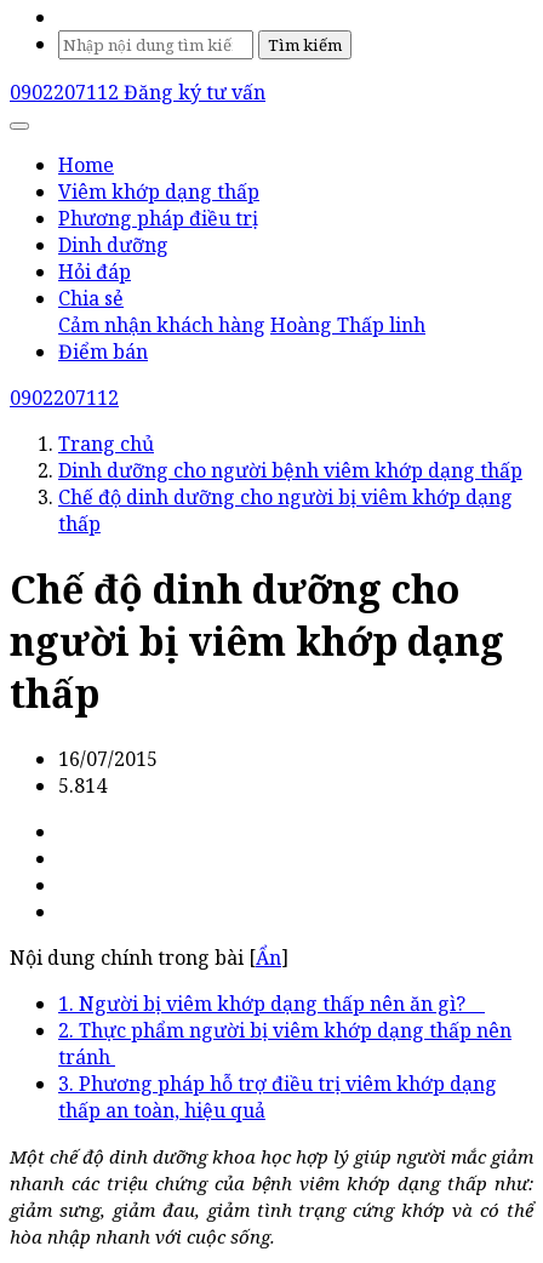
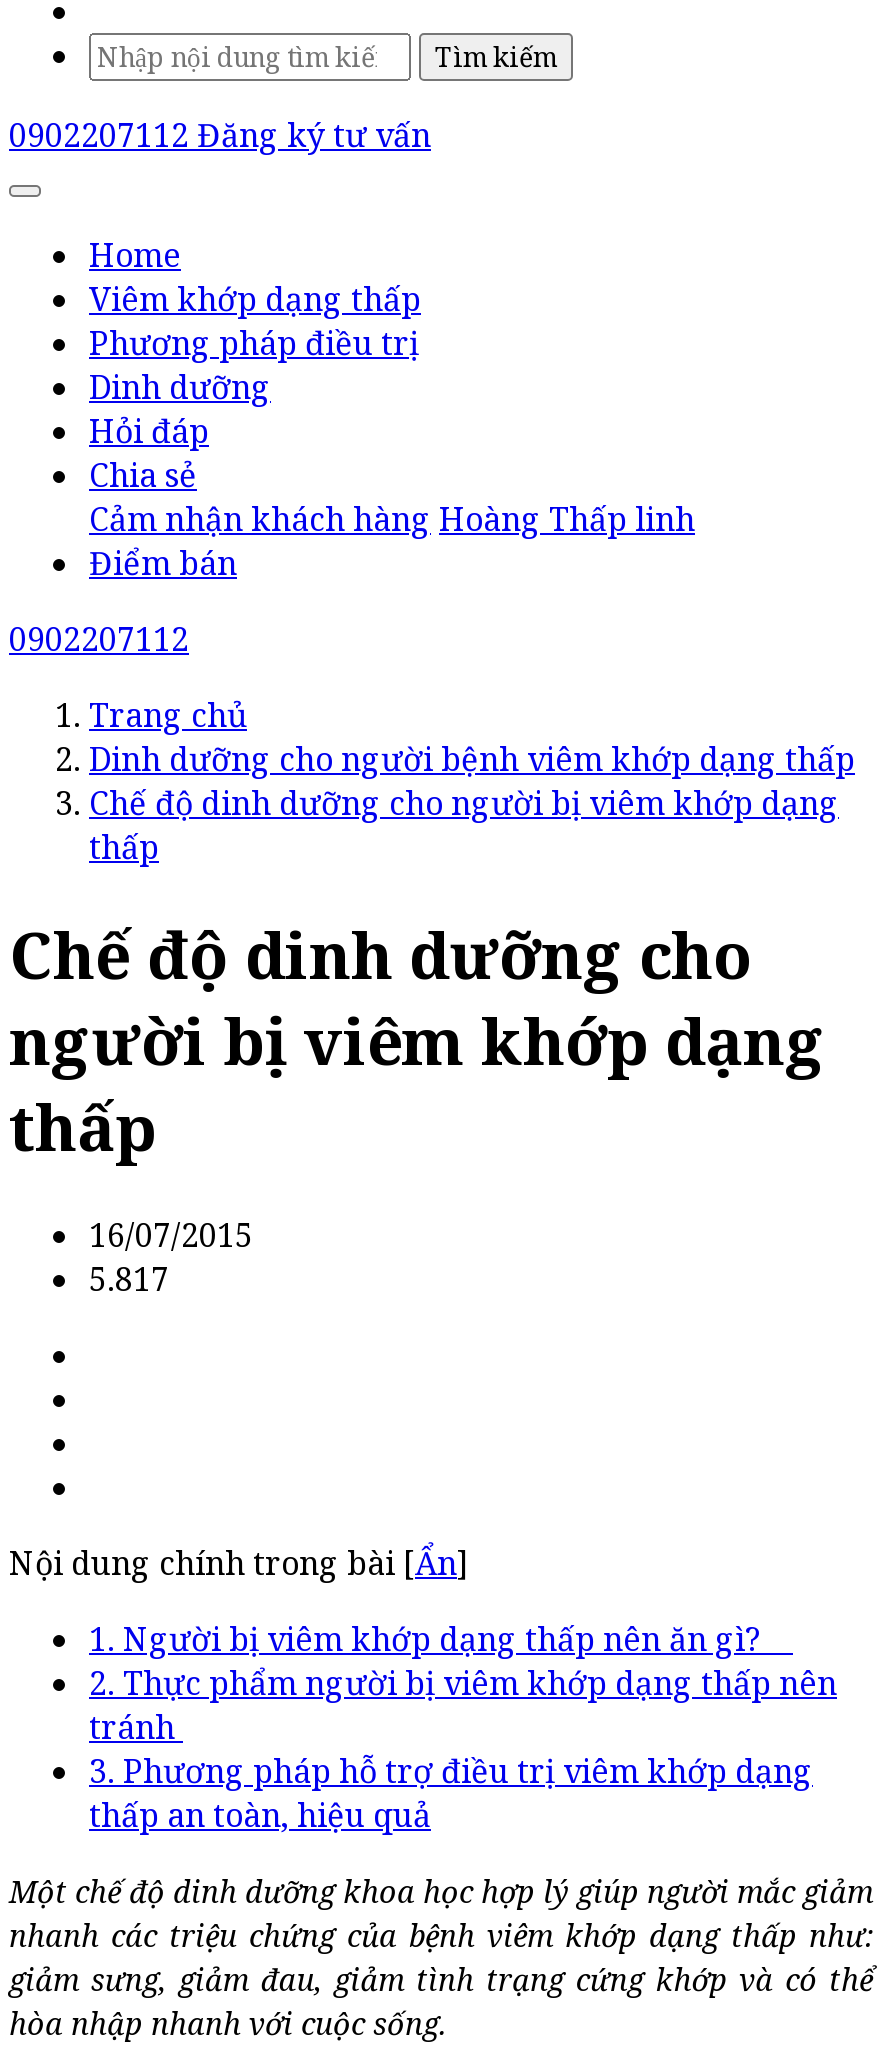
- 5.814
+ 5.817
